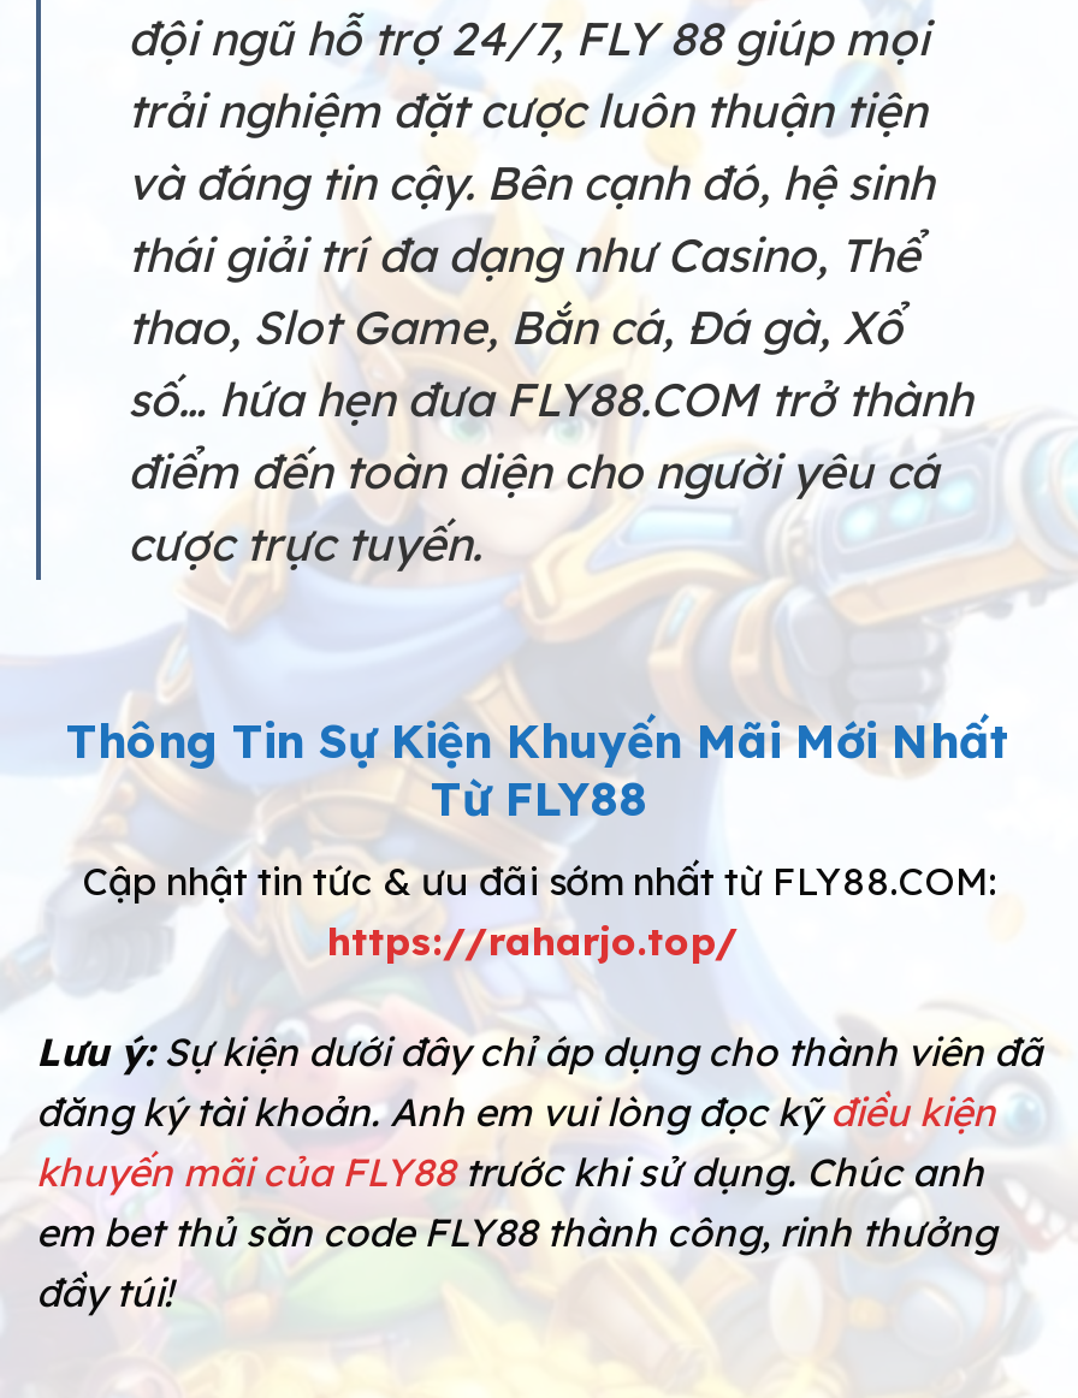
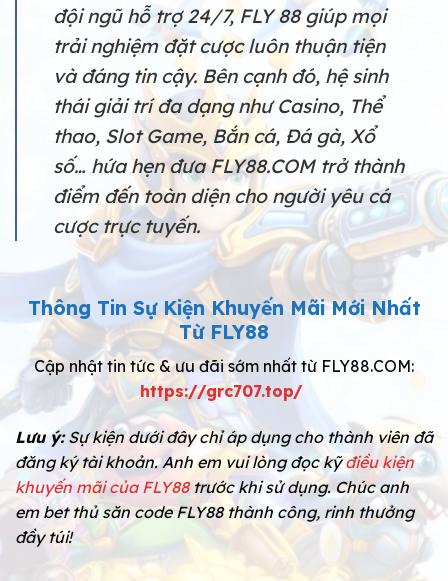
- https://raharjo.top/
+ https://grc707.top/
